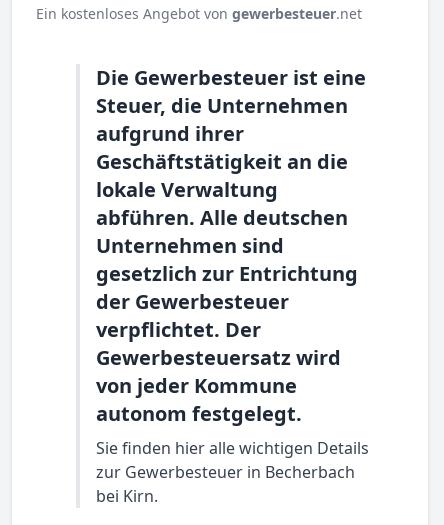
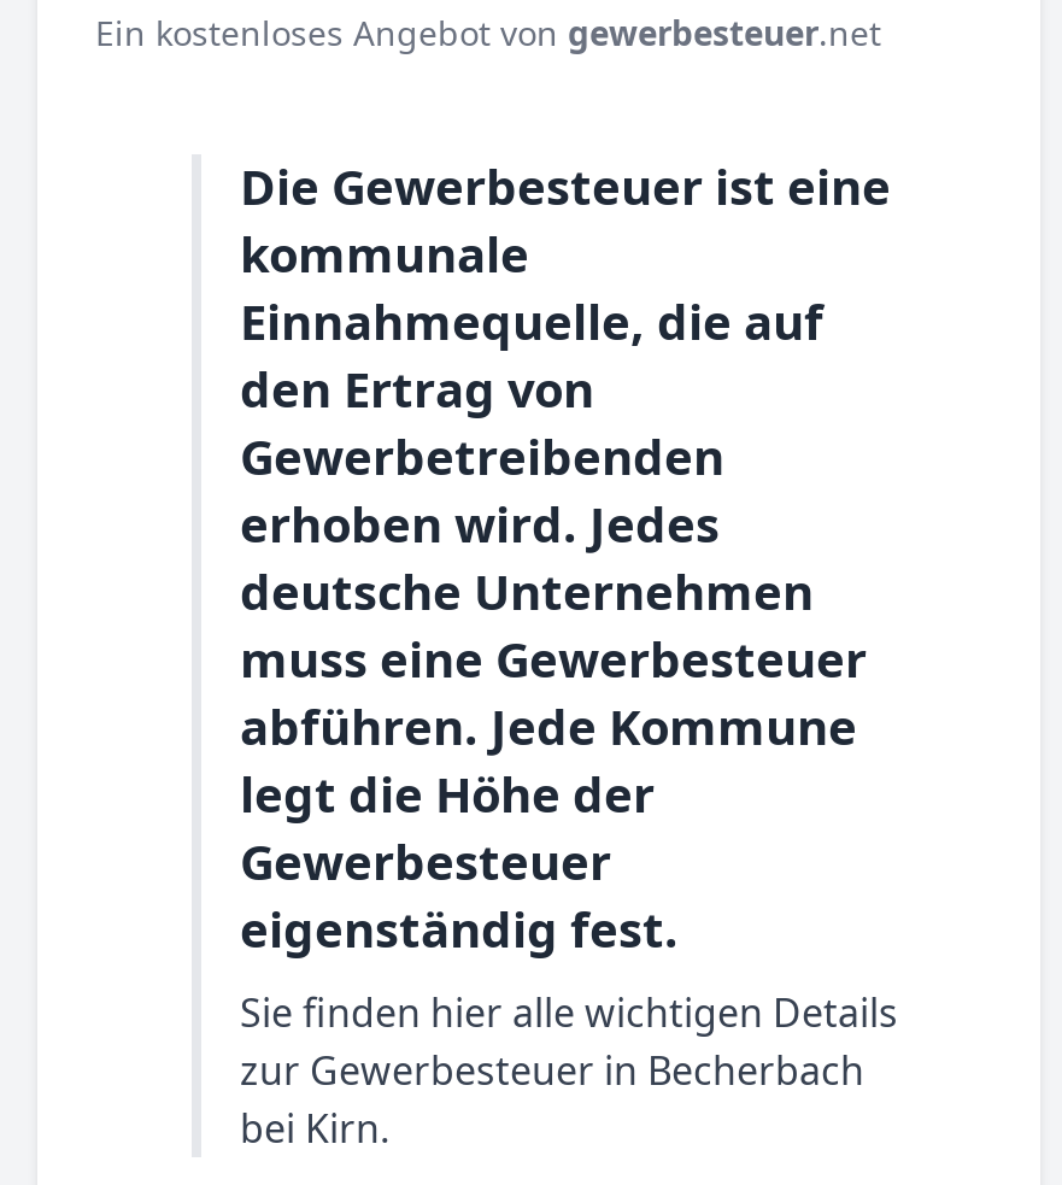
- Steuer, die Unternehmen
- aufgrund ihrer
- Geschäftstätigkeit an die
- lokale Verwaltung
- abführen. Alle deutschen
- Unternehmen sind
- gesetzlich zur Entrichtung
- der Gewerbesteuer
- verpflichtet. Der
- Gewerbesteuersatz wird
- von jeder Kommune
- autonom festgelegt.
+ kommunale
+ Einnahmequelle, die auf
+ den Ertrag von
+ Gewerbetreibenden
+ erhoben wird. Jedes
+ deutsche Unternehmen
+ muss eine Gewerbesteuer
+ abführen. Jede Kommune
+ legt die Höhe der
+ Gewerbesteuer
+ eigenständig fest.
